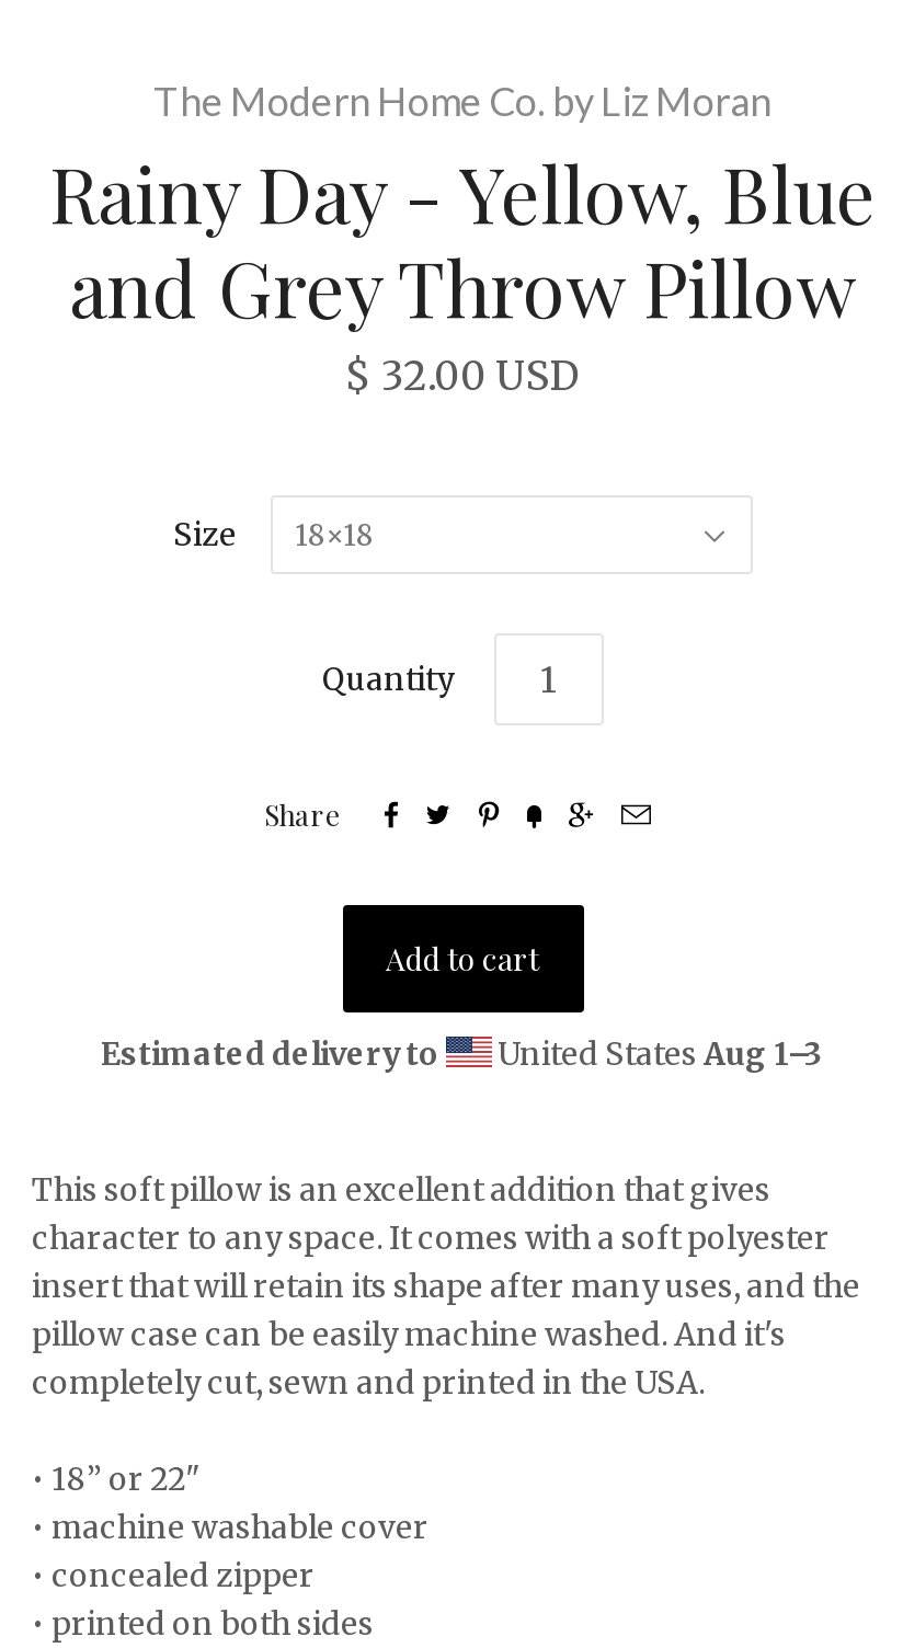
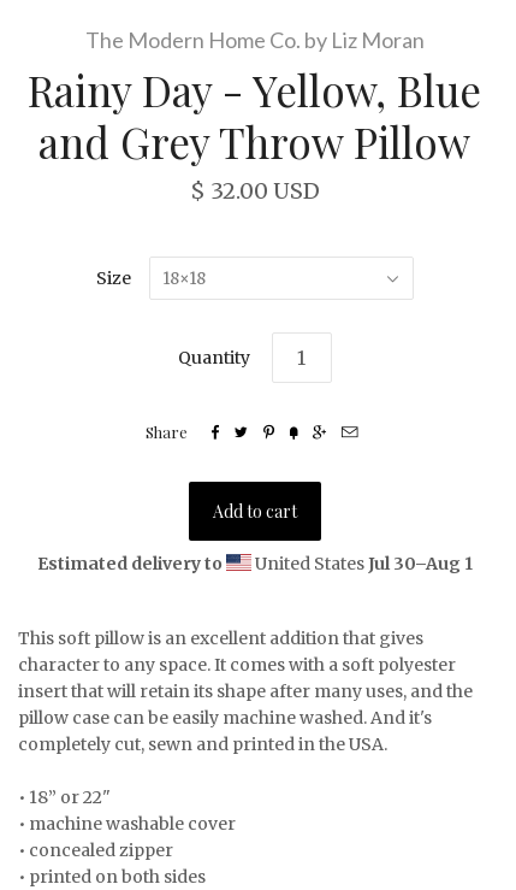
- United States Aug 1–3
+ United States Jul 30–Aug 1
